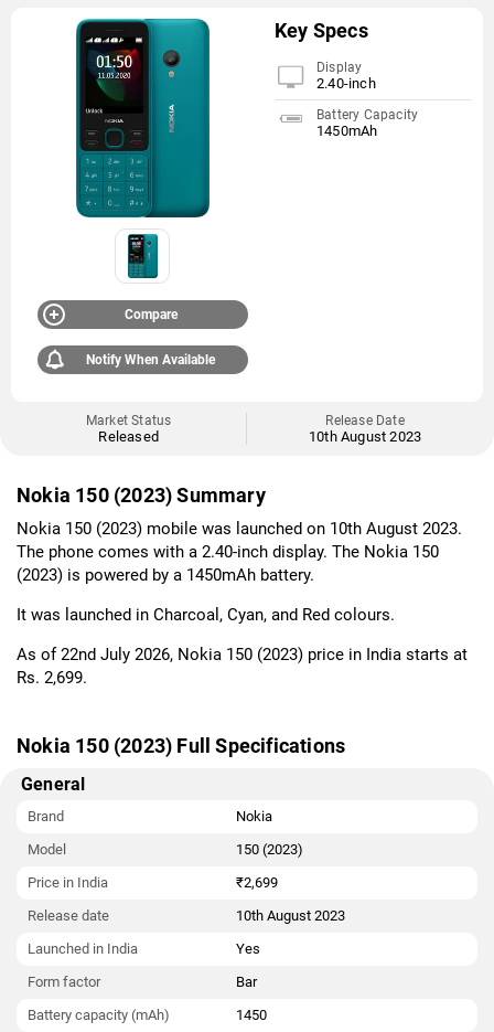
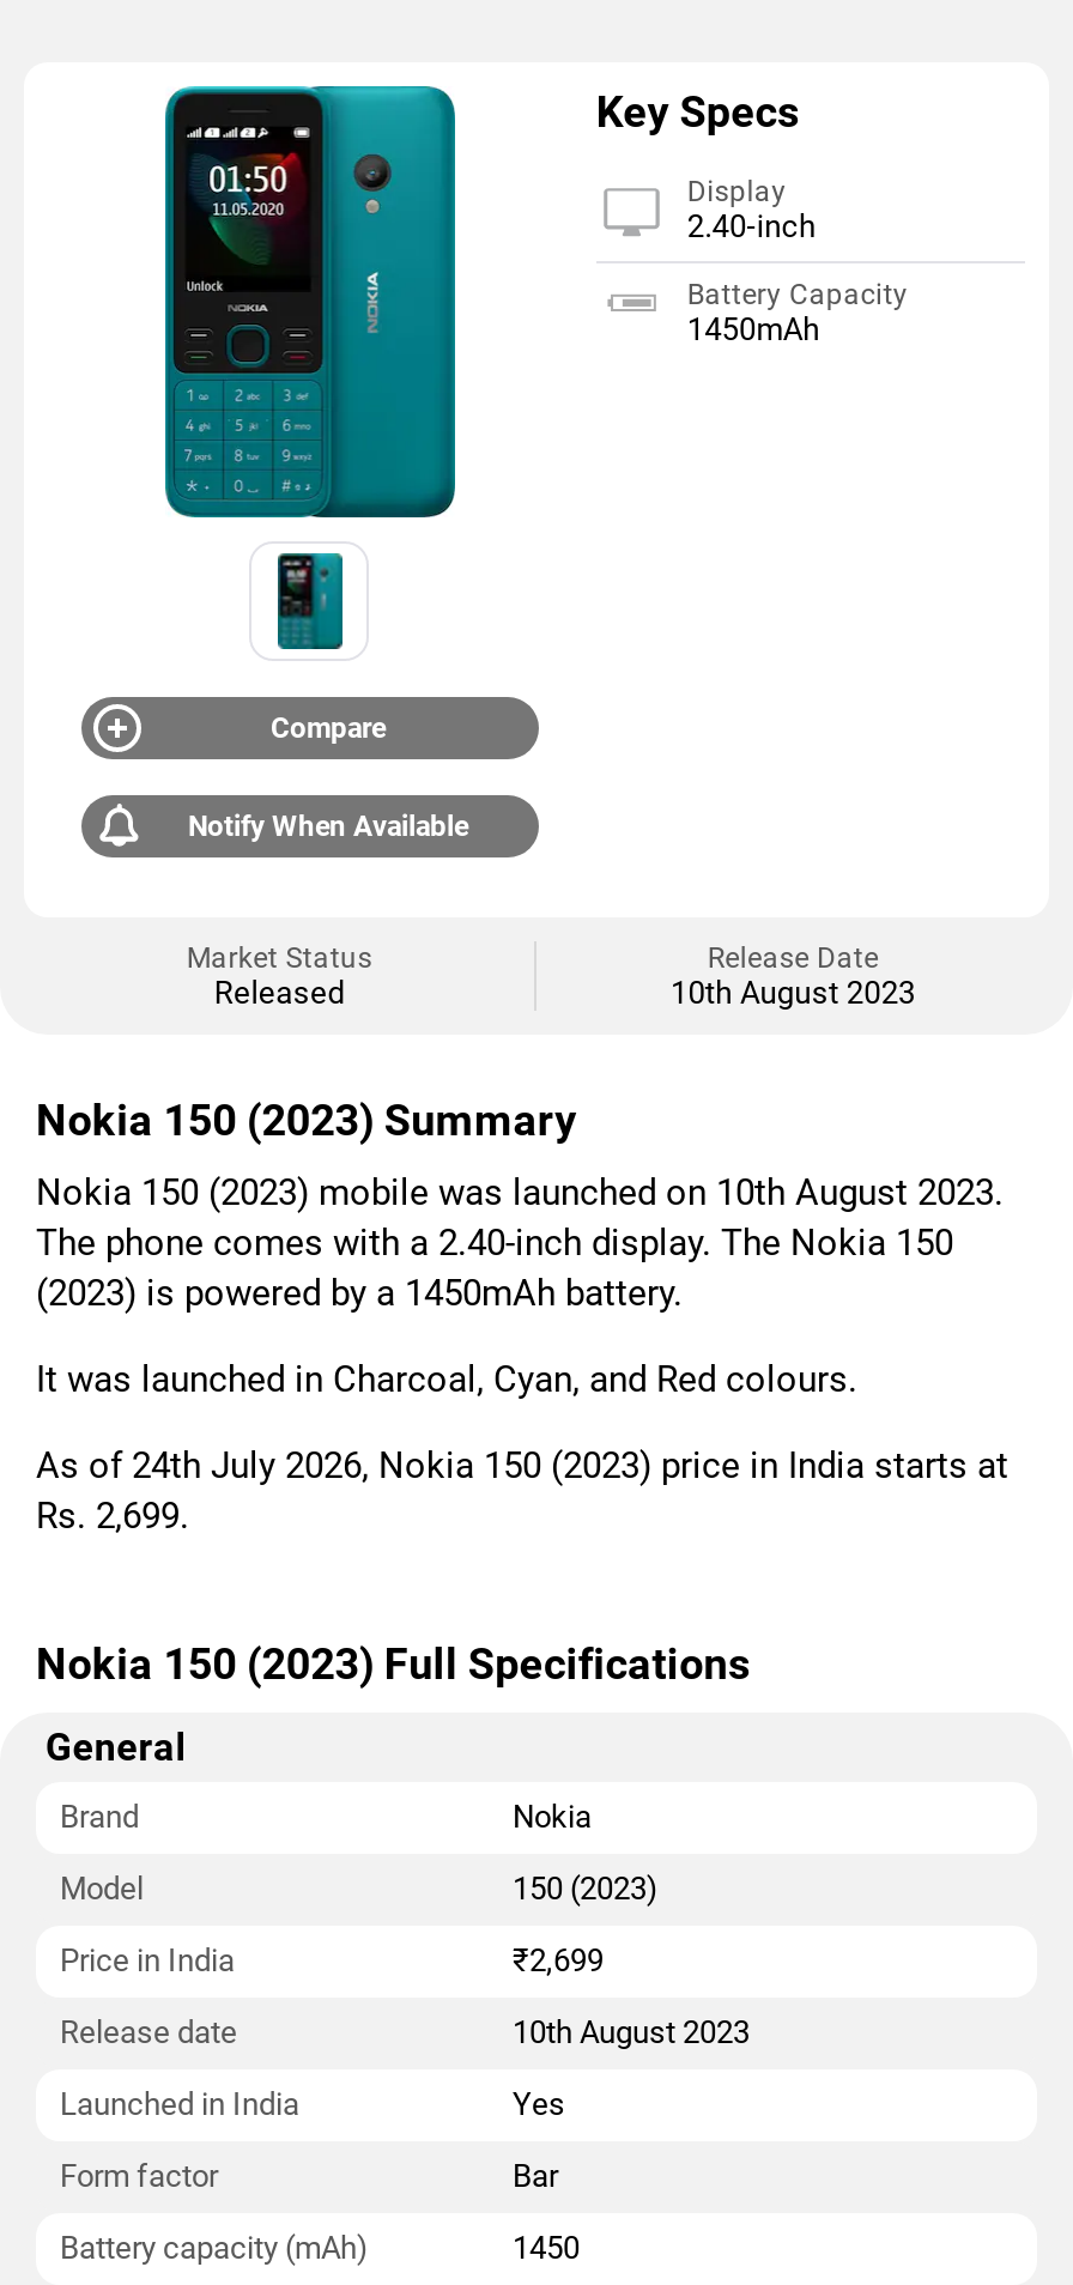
- As of 22nd July 2026, Nokia 150 (2023) price in India starts at
+ As of 24th July 2026, Nokia 150 (2023) price in India starts at
